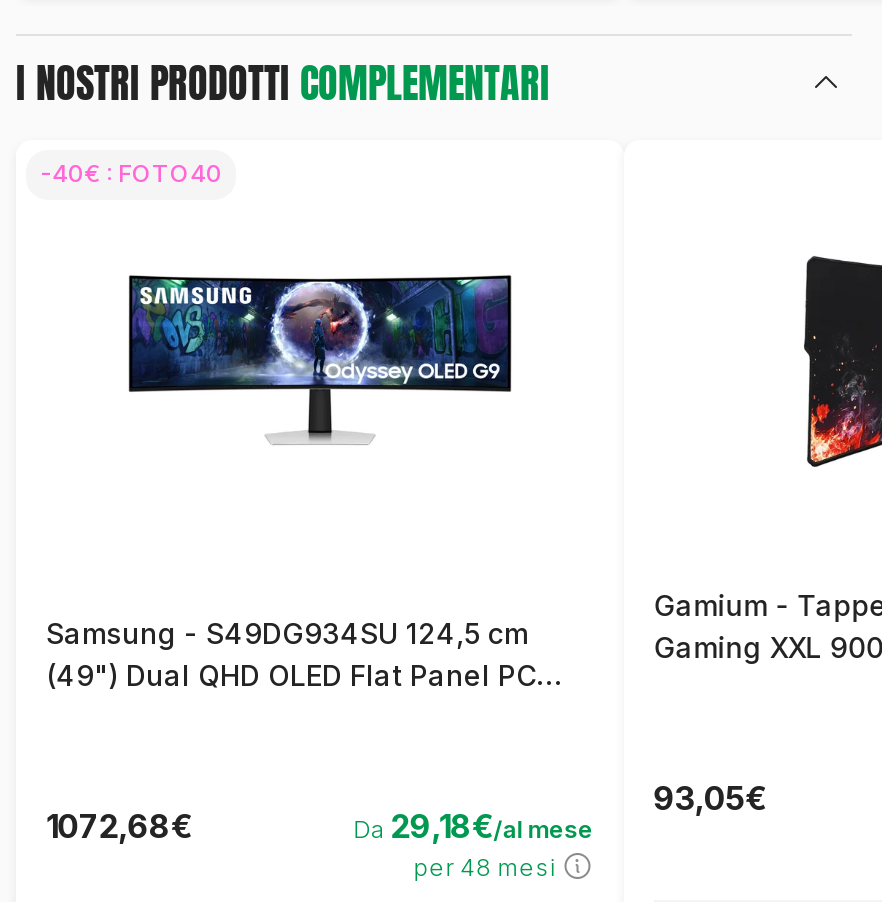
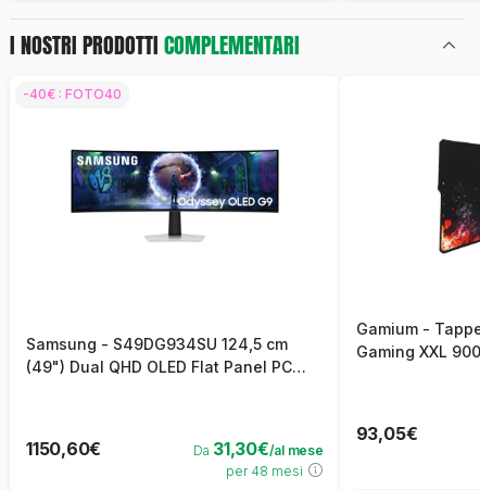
- 1072,68€
+ 1150,60€

- Da 29,18€/al mese
+ Da 31,30€/al mese
